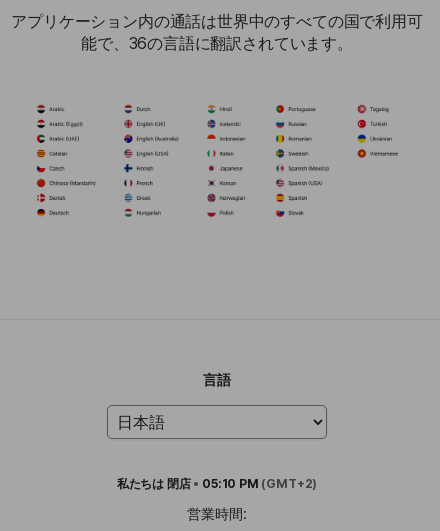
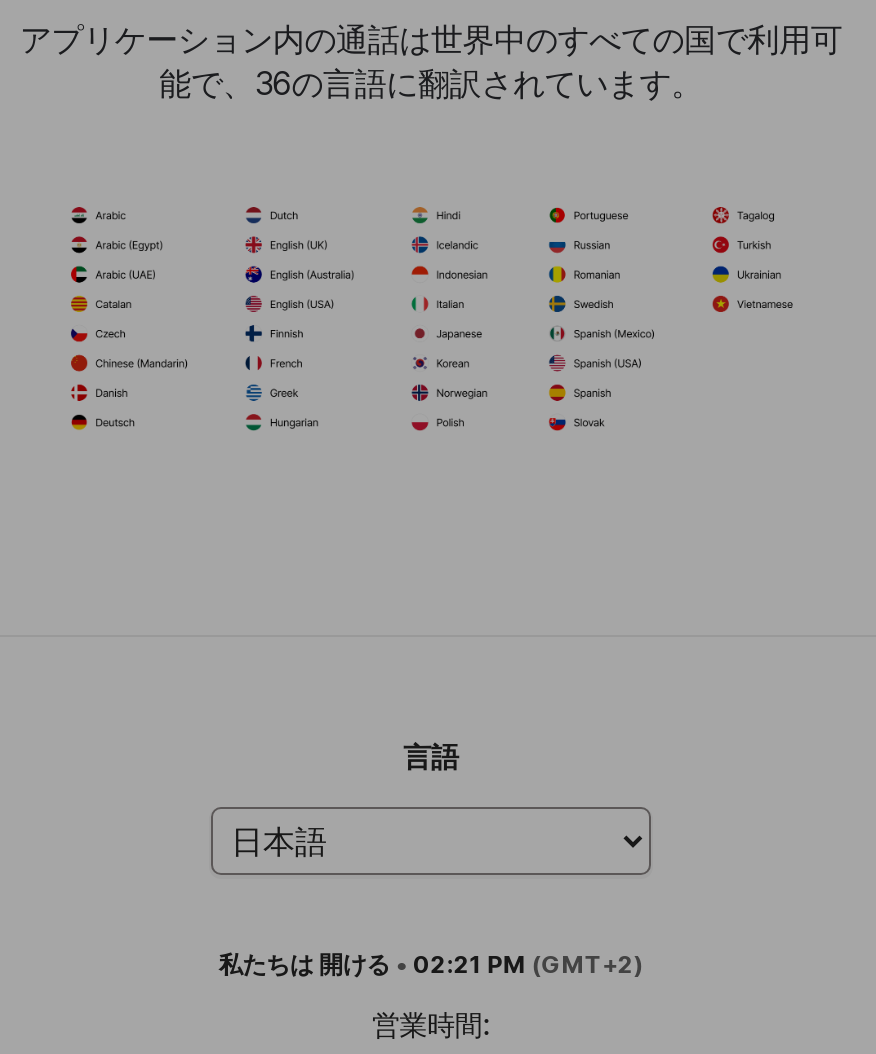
- 私たちは閉店 • 05:10 PM (GMT+2)
+ 私たちは開ける • 02:21 PM (GMT+2)
